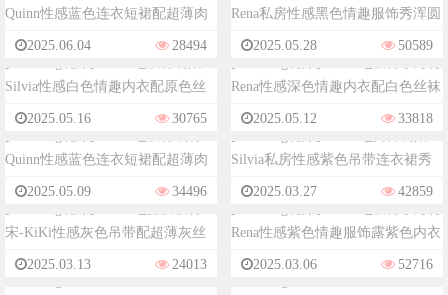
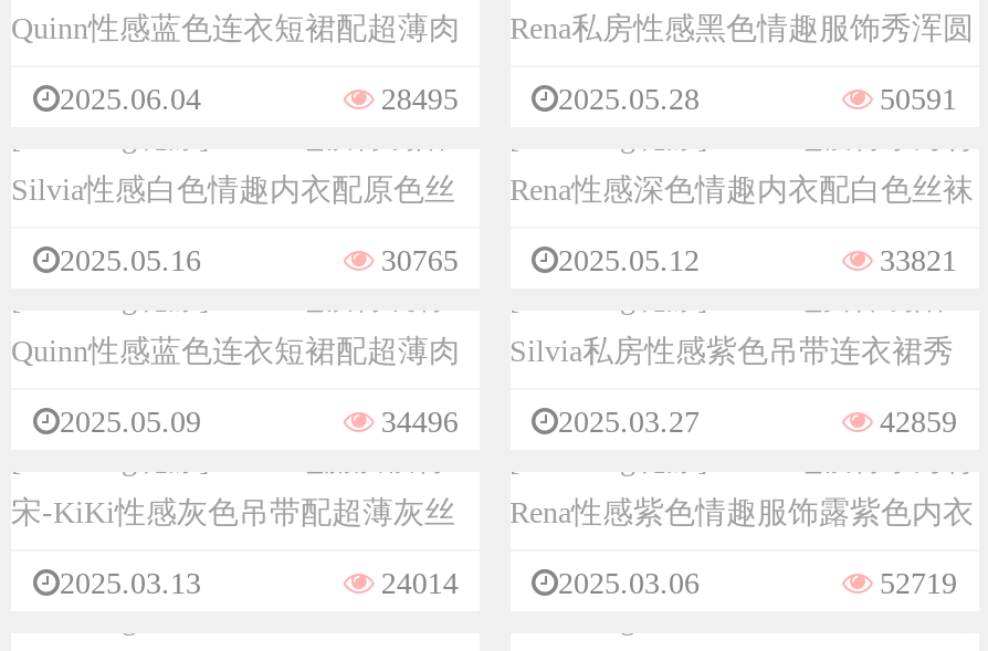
- 28494
+ 28495

- 50589
+ 50591

- 33818
+ 33821

- 24013
+ 24014

- 52716
+ 52719
